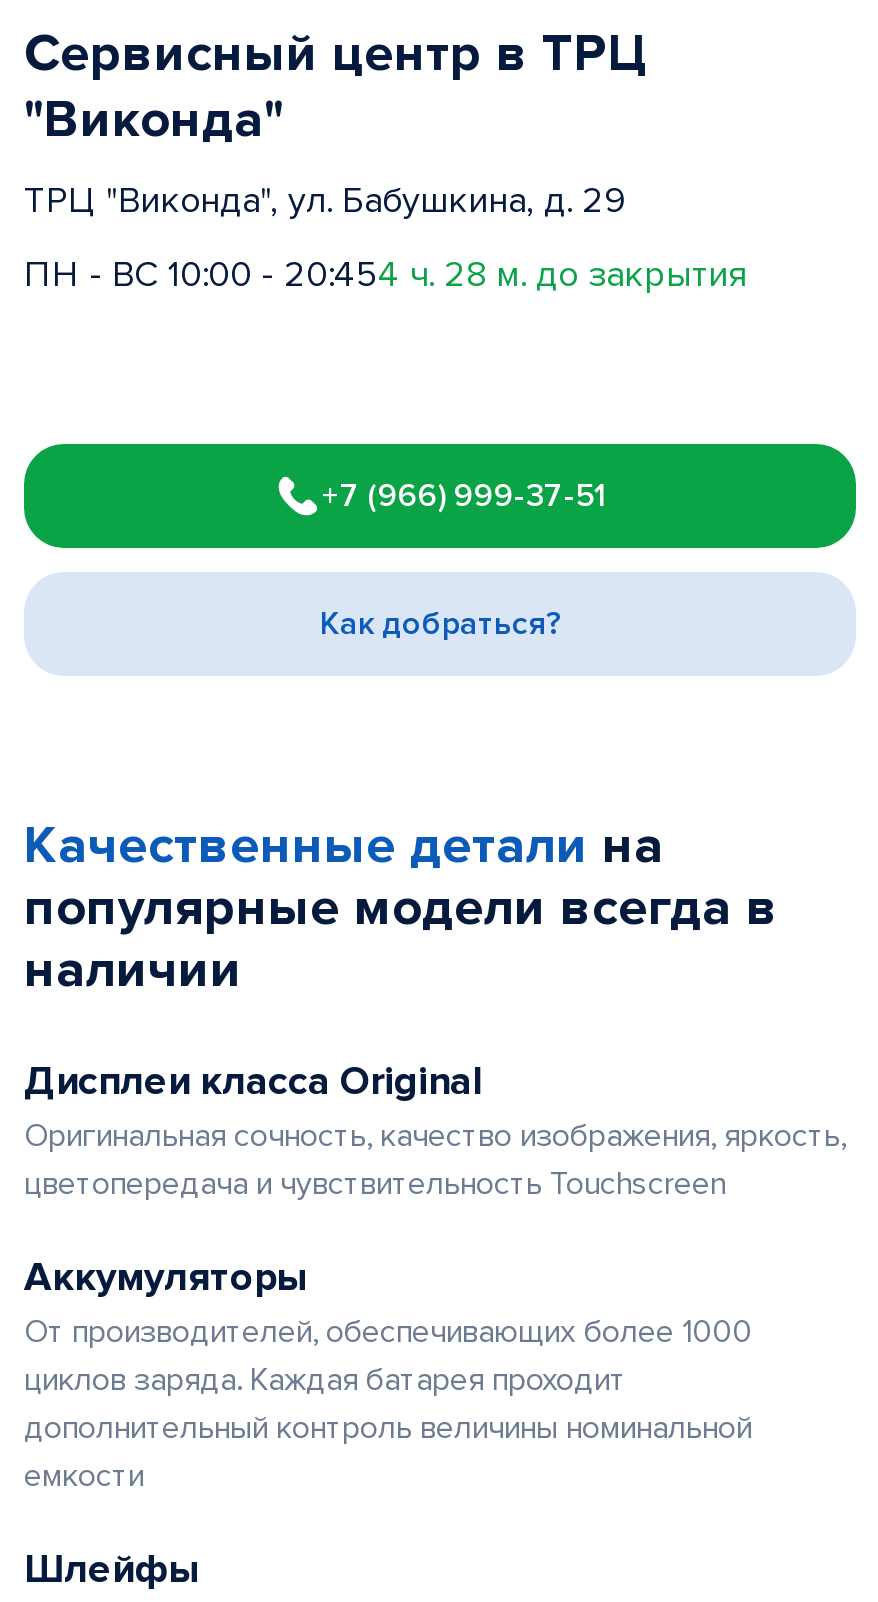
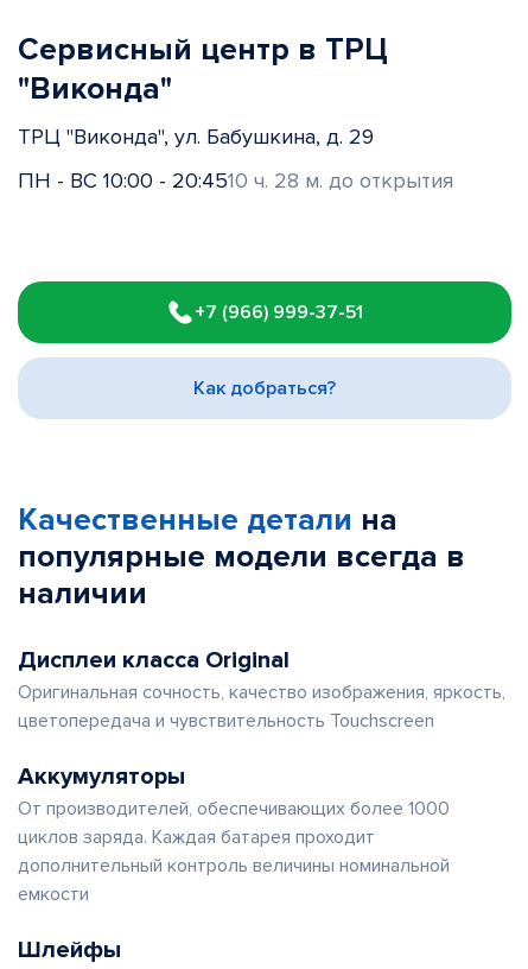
- ПН - ВС 10:00 - 20:454 ч. 28 м. до закрытия
+ ПН - ВС 10:00 - 20:4510 ч. 28 м. до открытия
